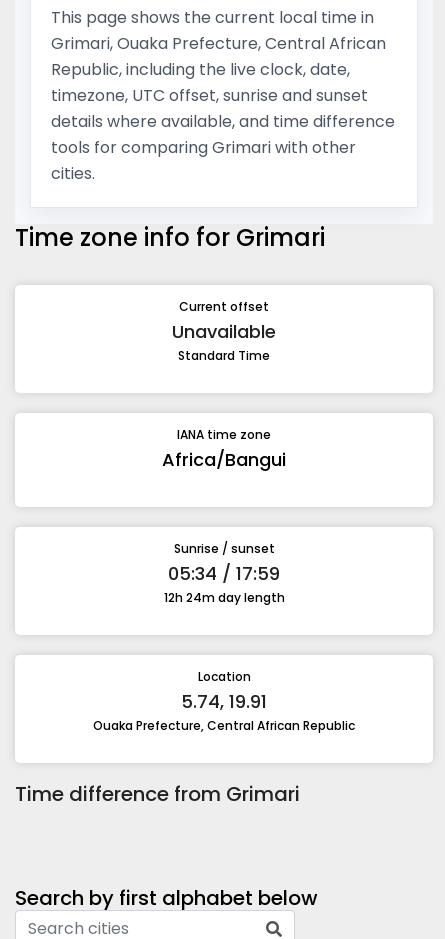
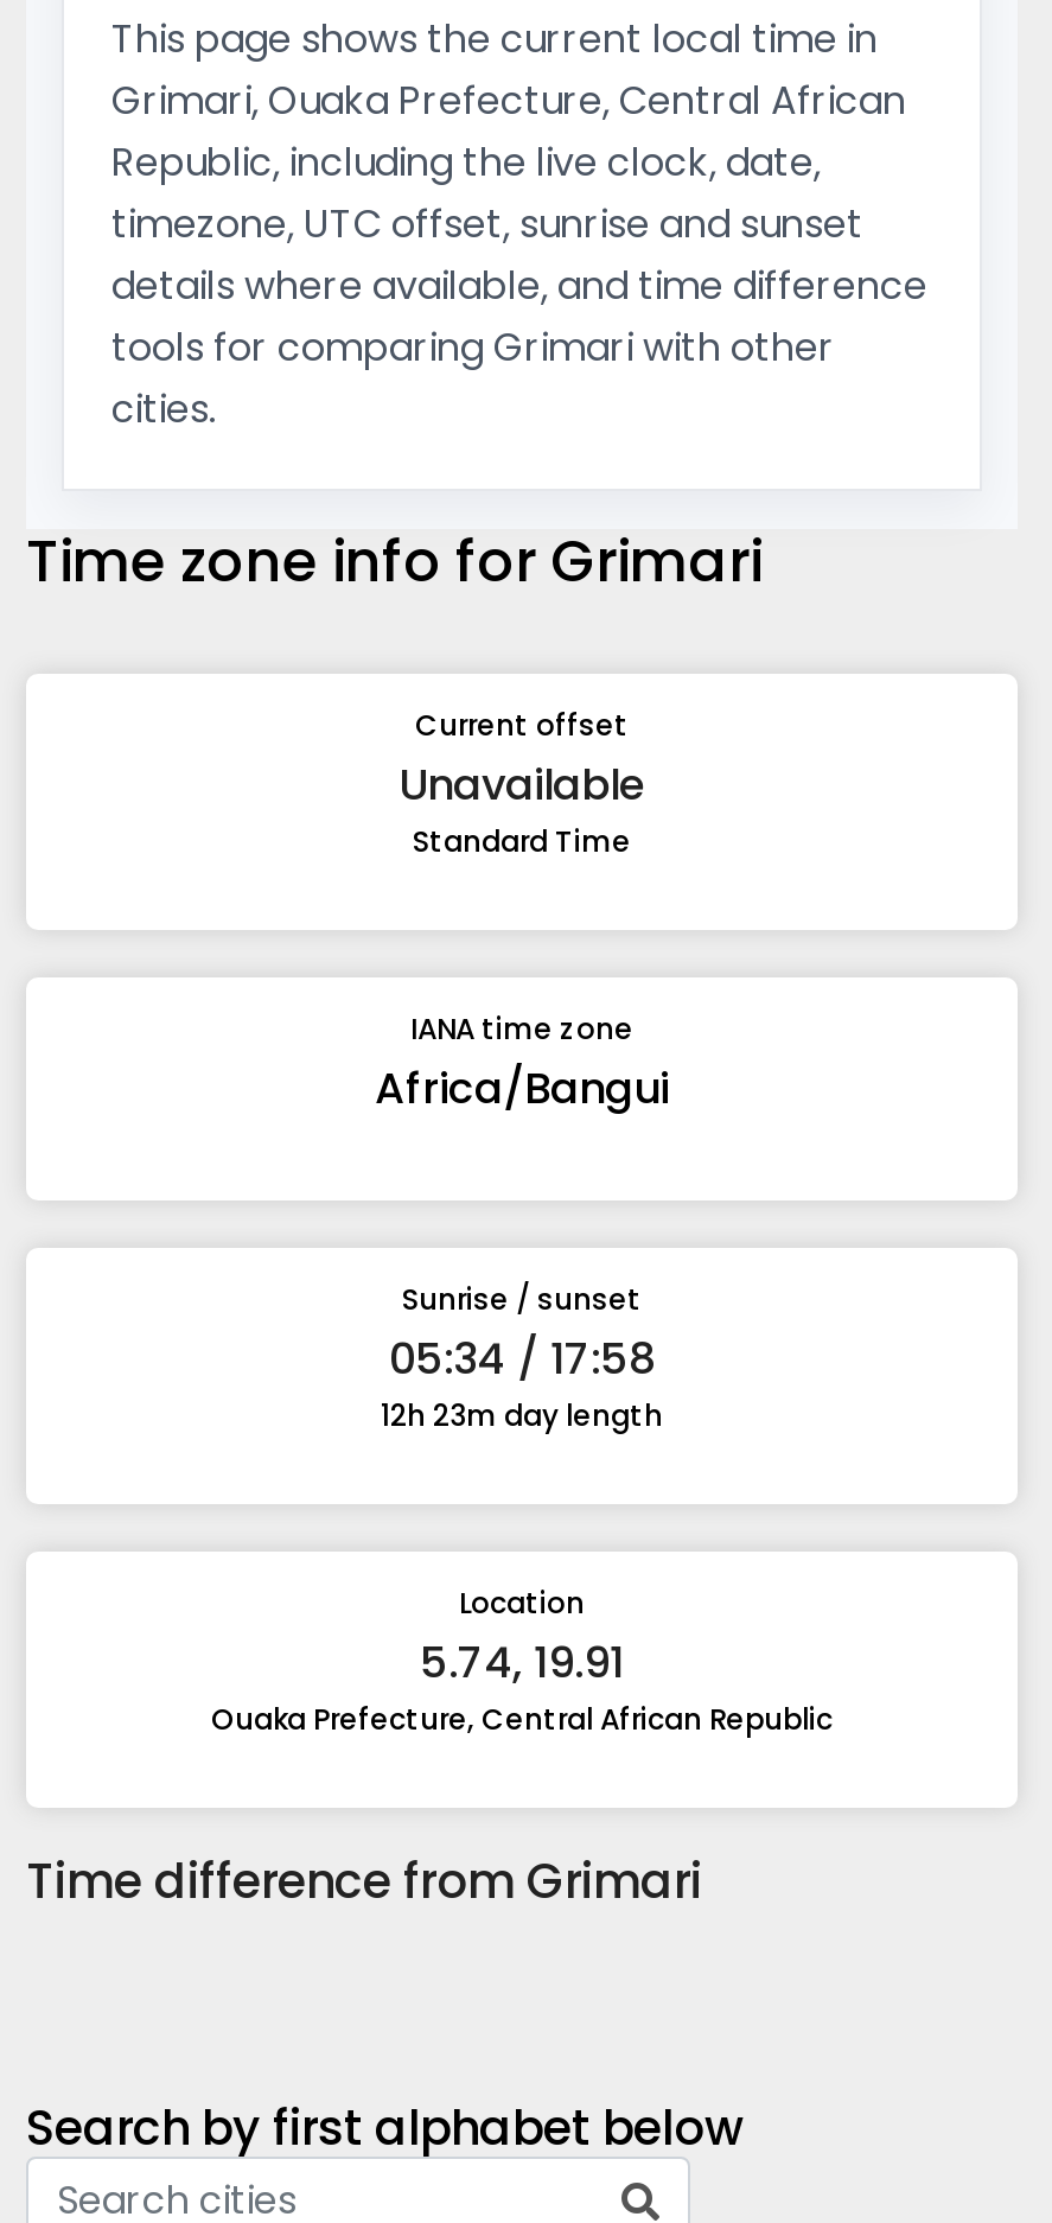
- 05:34 / 17:59
+ 05:34 / 17:58

- 12h 24m day length
+ 12h 23m day length
